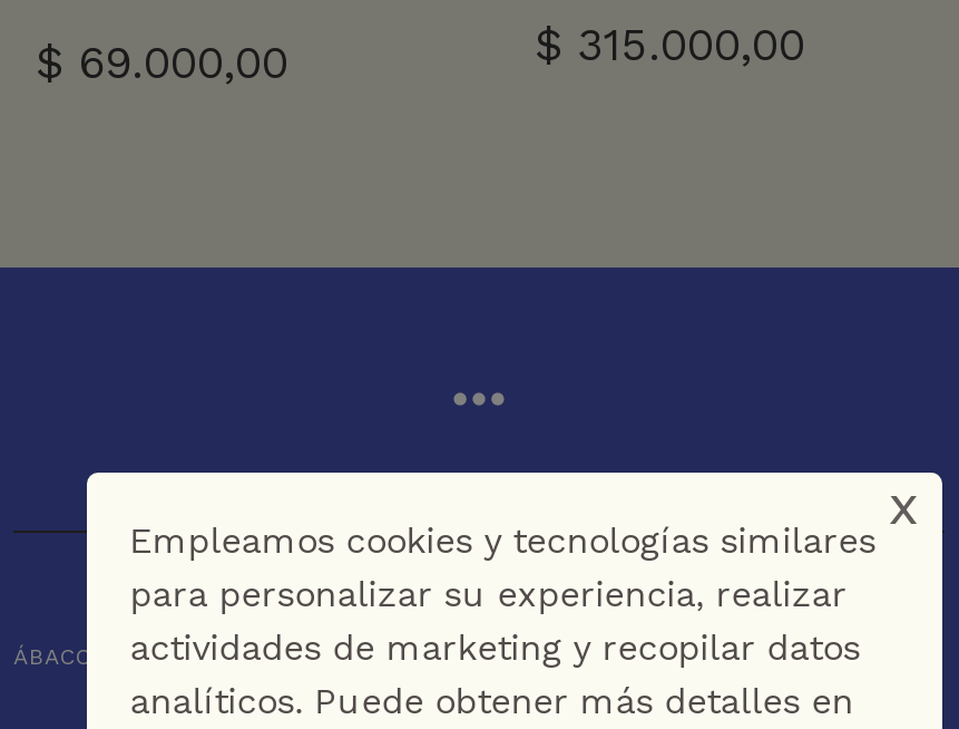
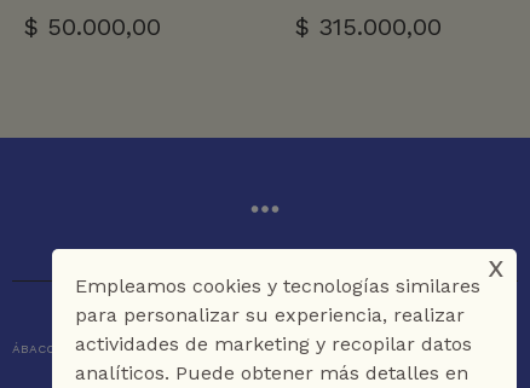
- $69.000,00
+ $50.000,00
